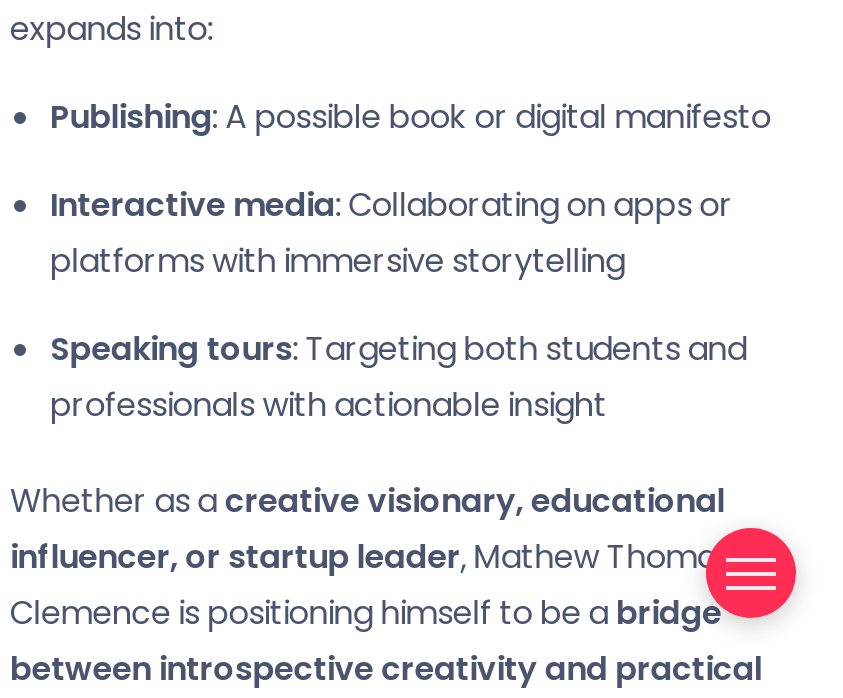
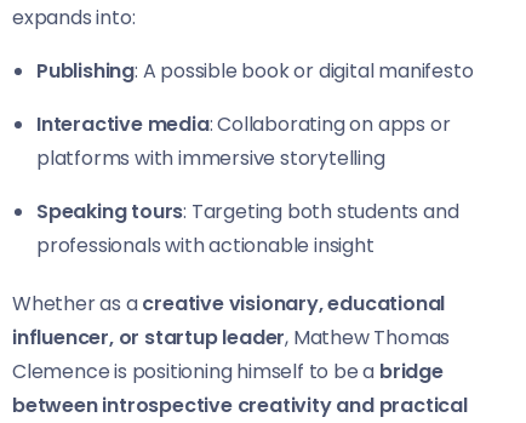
- [image]
